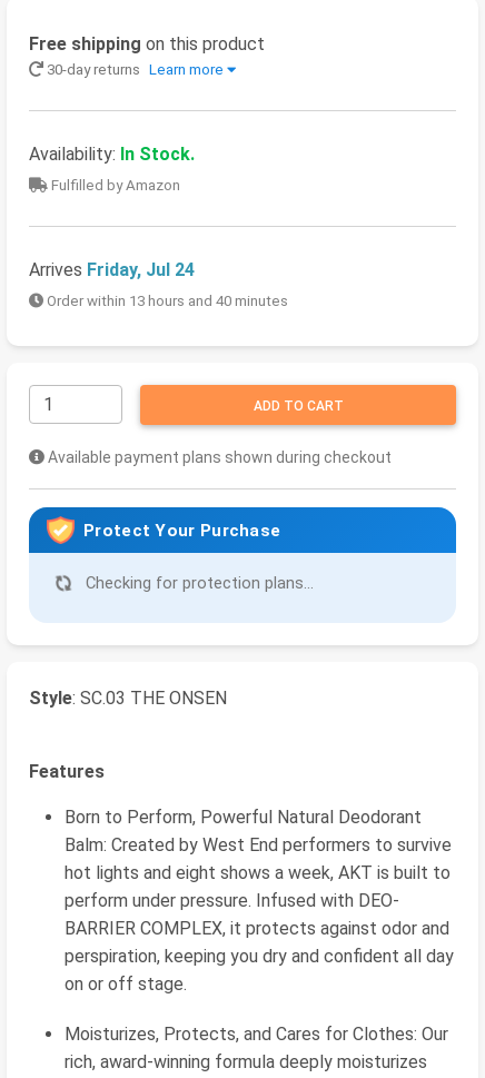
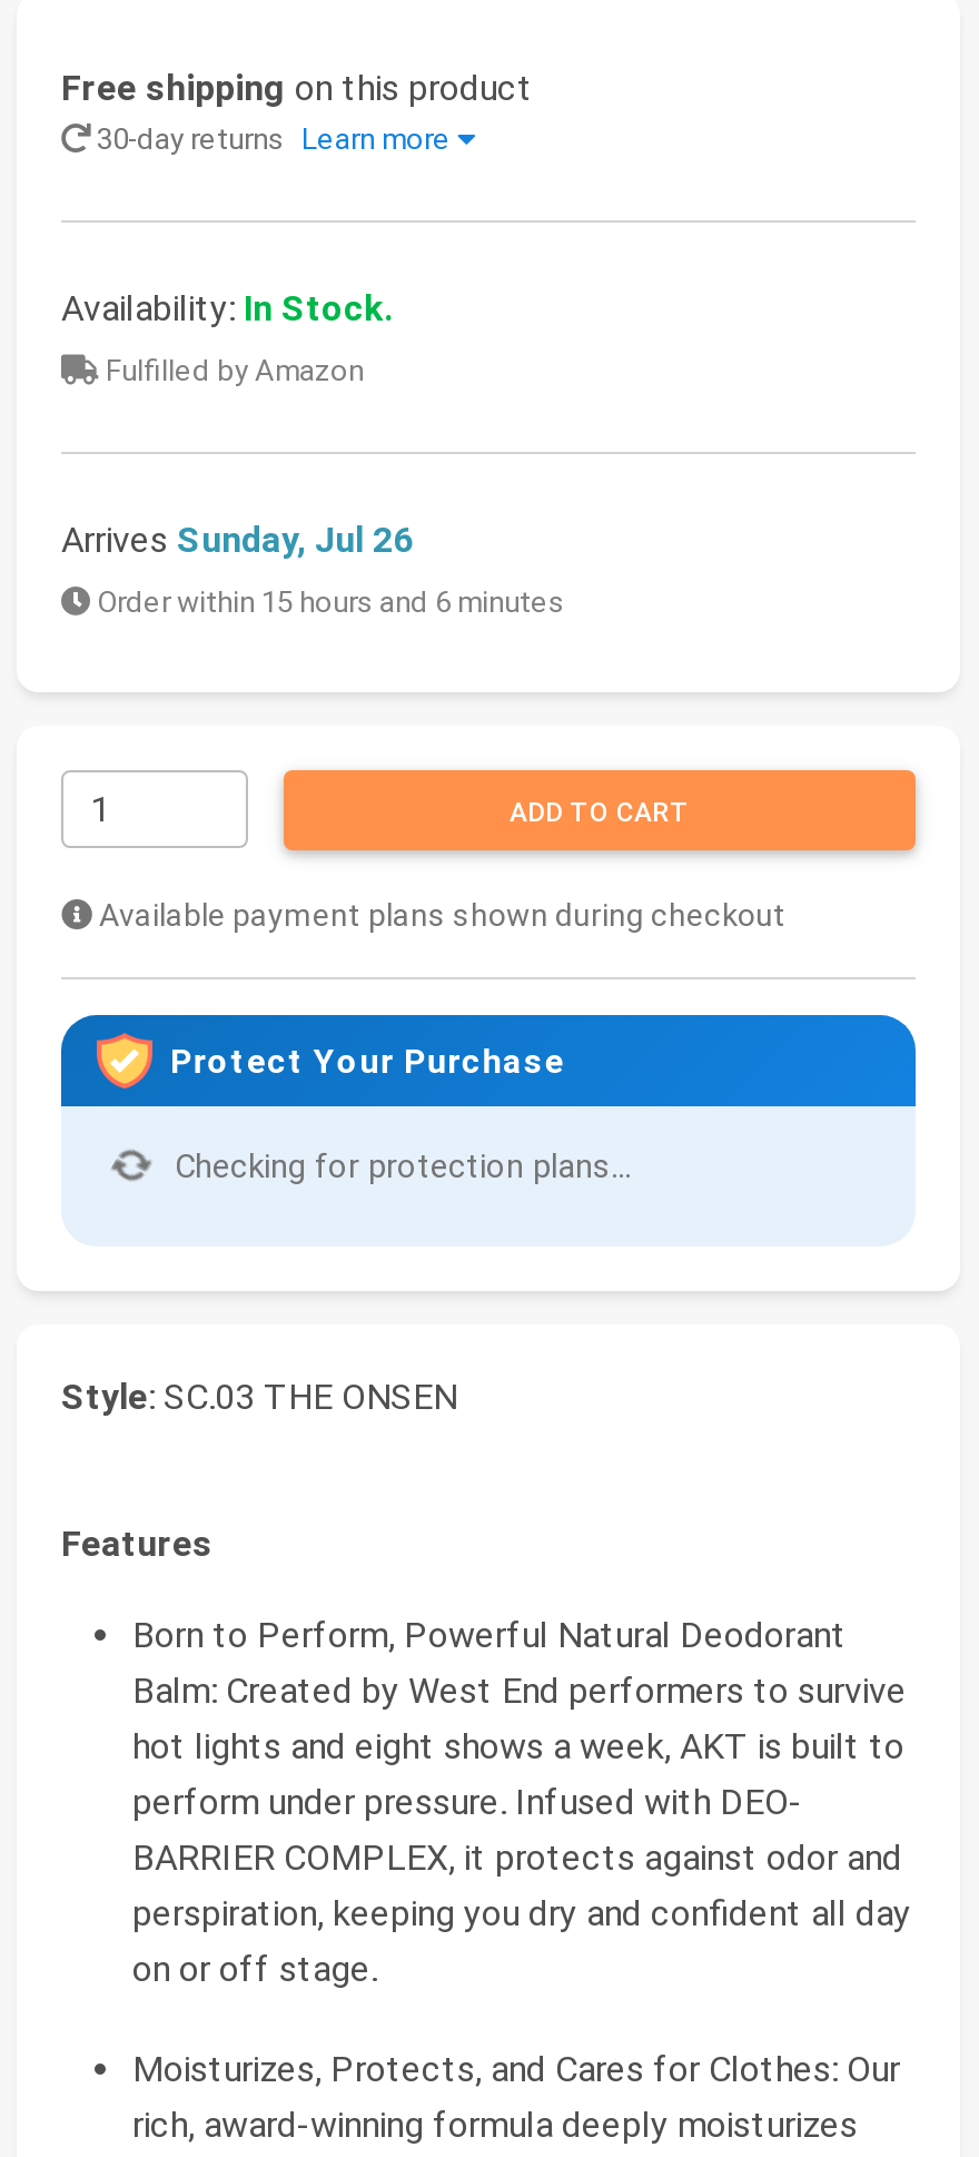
- Arrives Friday, Jul 24
+ Arrives Sunday, Jul 26

- Order within 13 hours and 40 minutes
+ Order within 15 hours and 6 minutes
